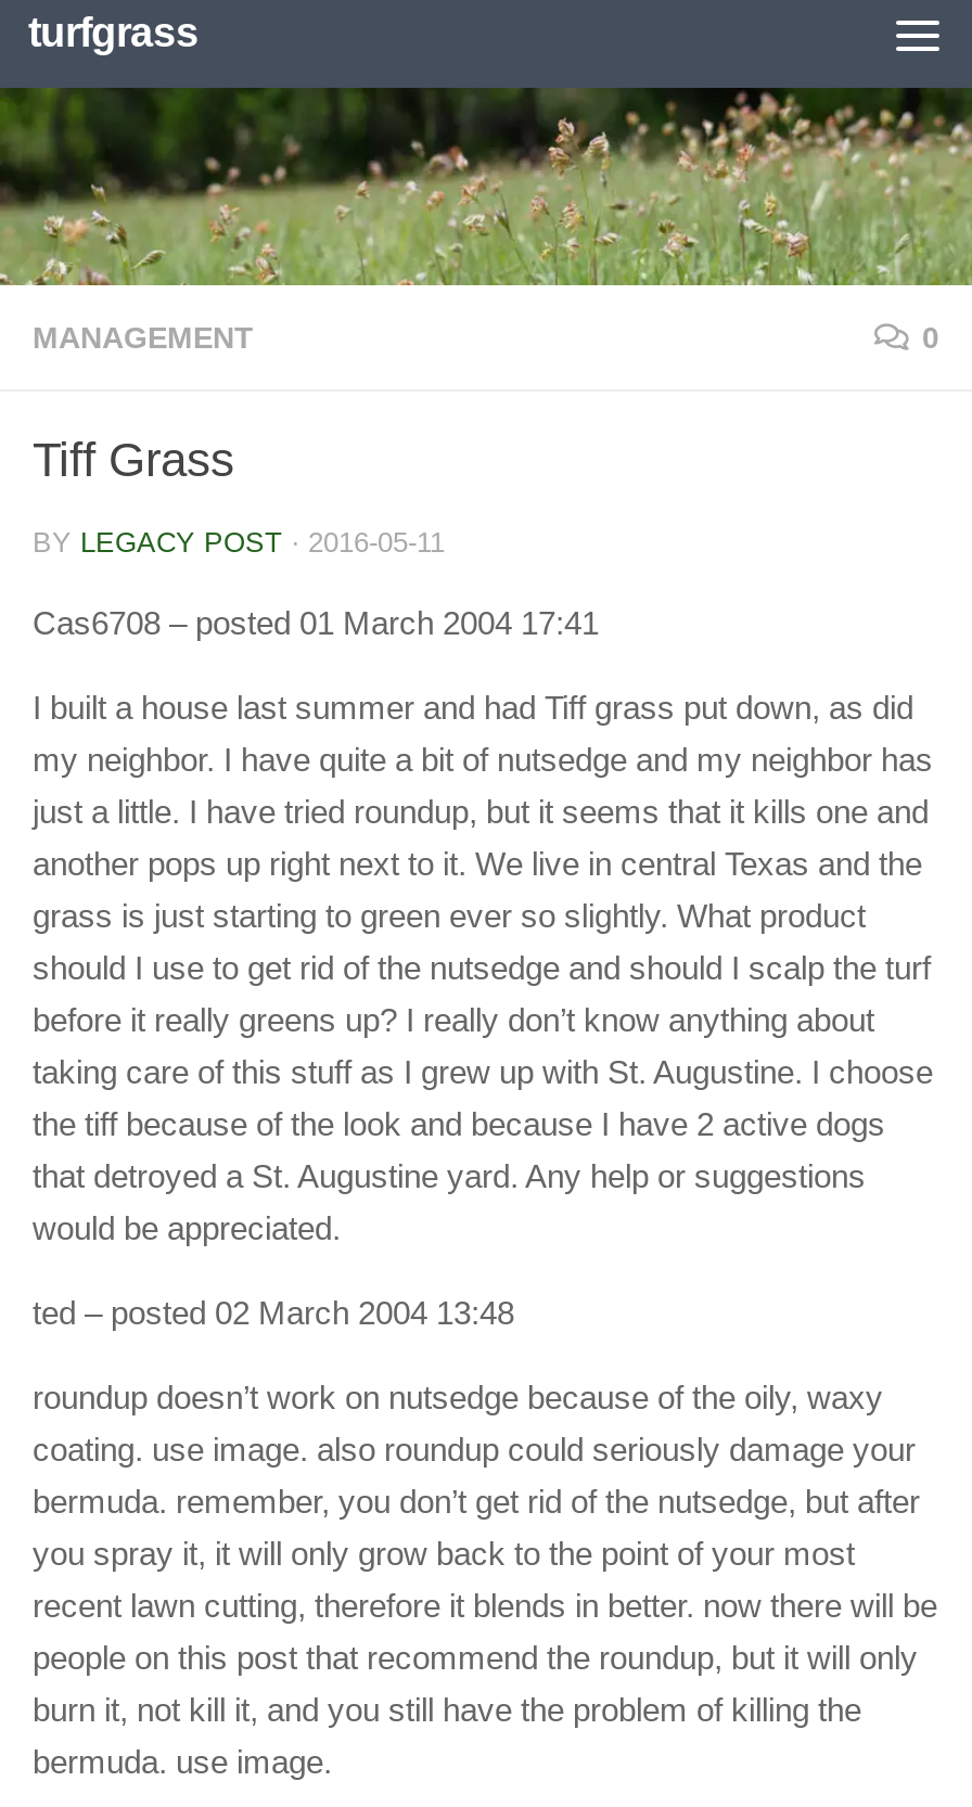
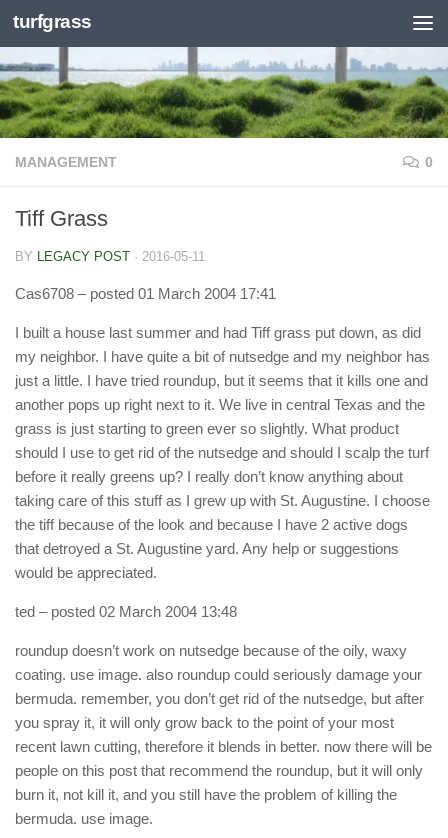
- [image]
+ [image]
